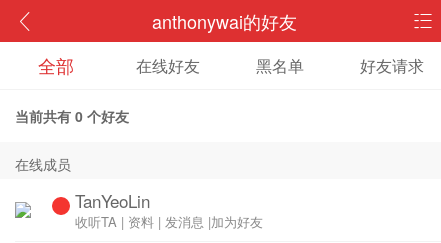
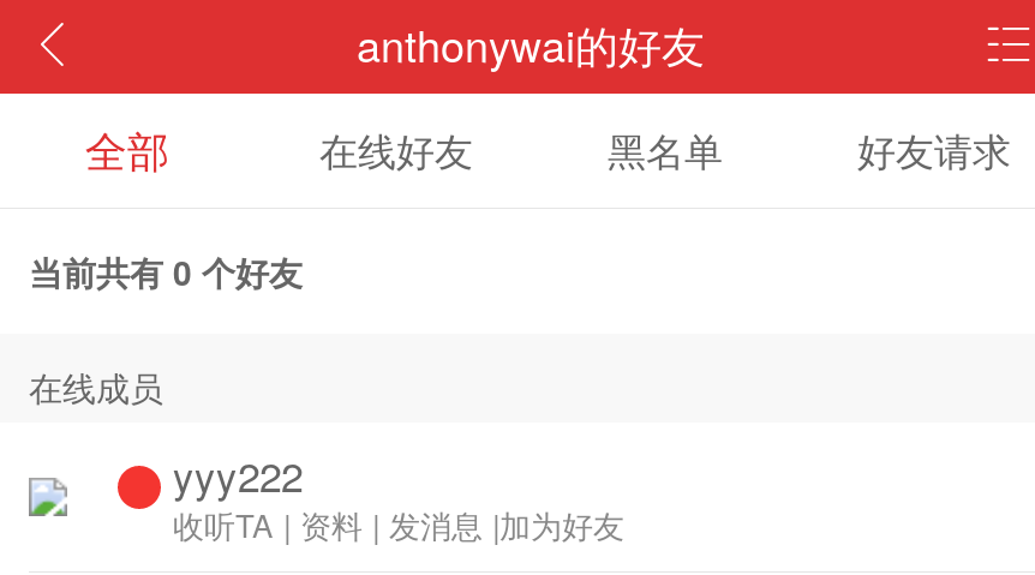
- TanYeoLin
+ yyy222
